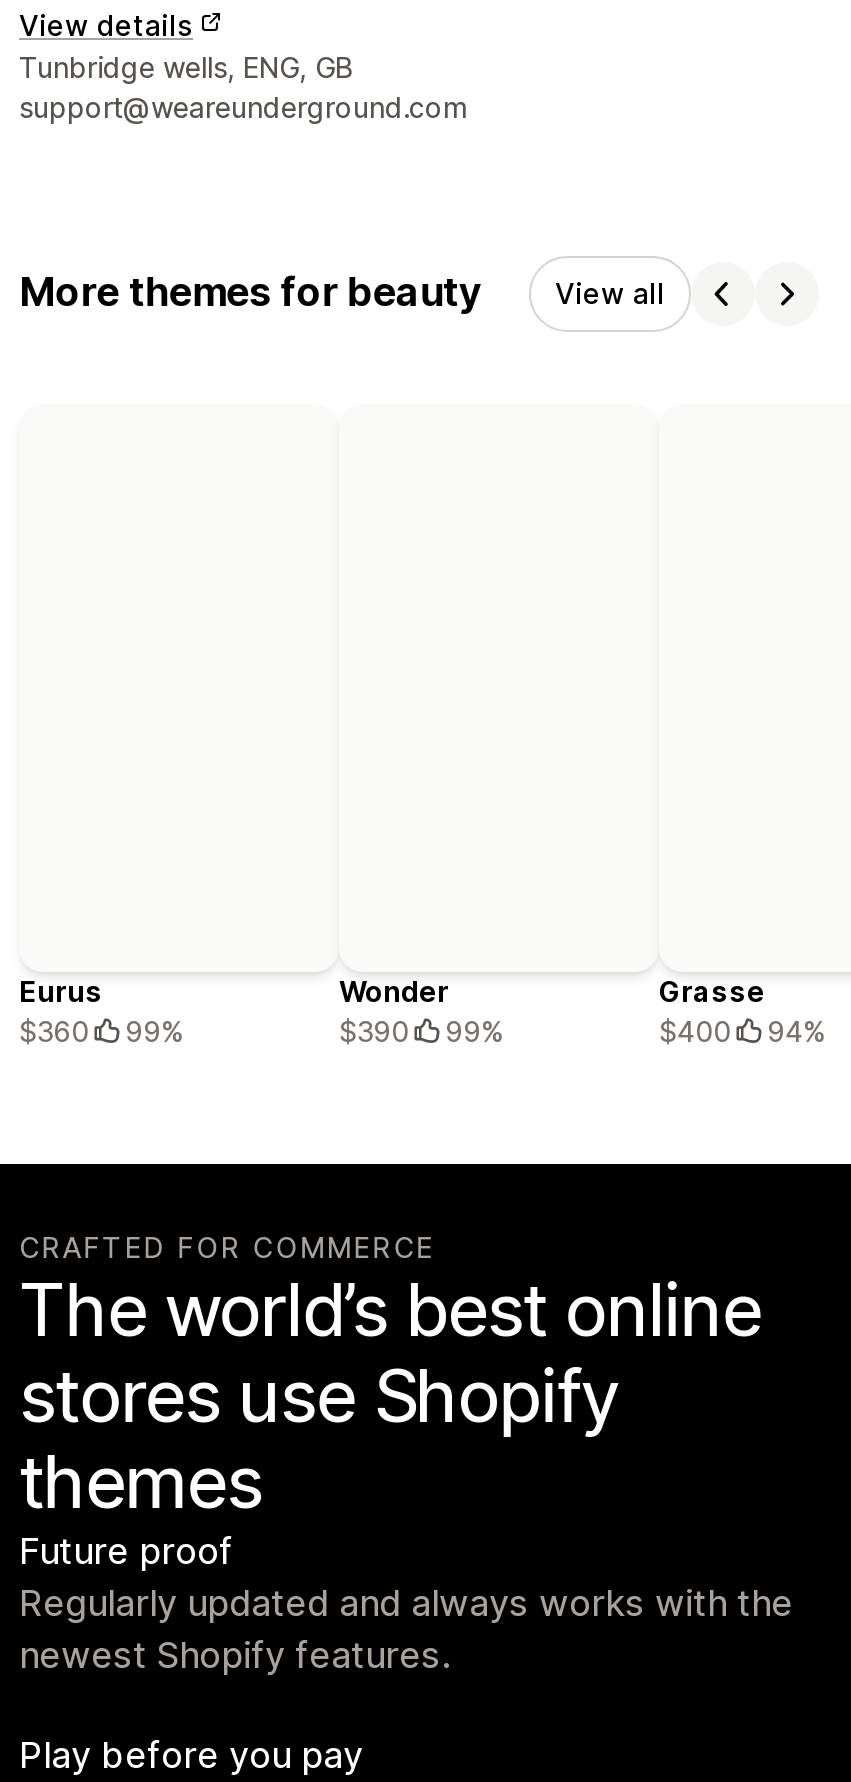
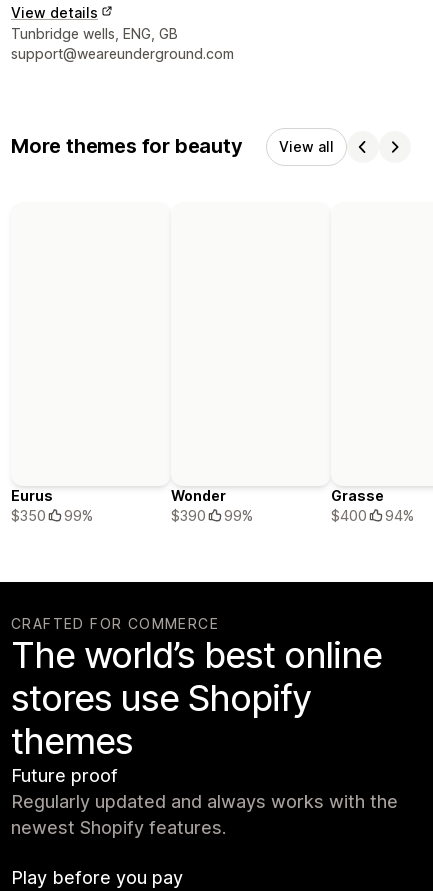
- $360 99%
+ $350 99%
